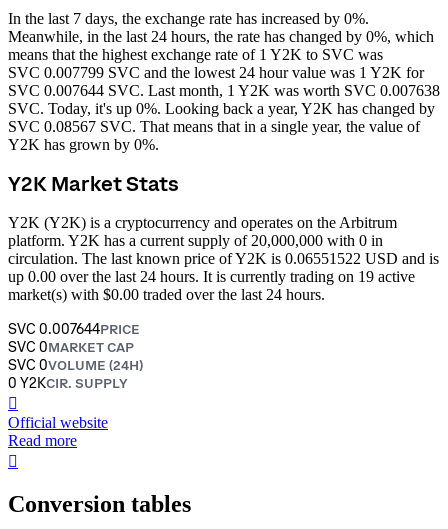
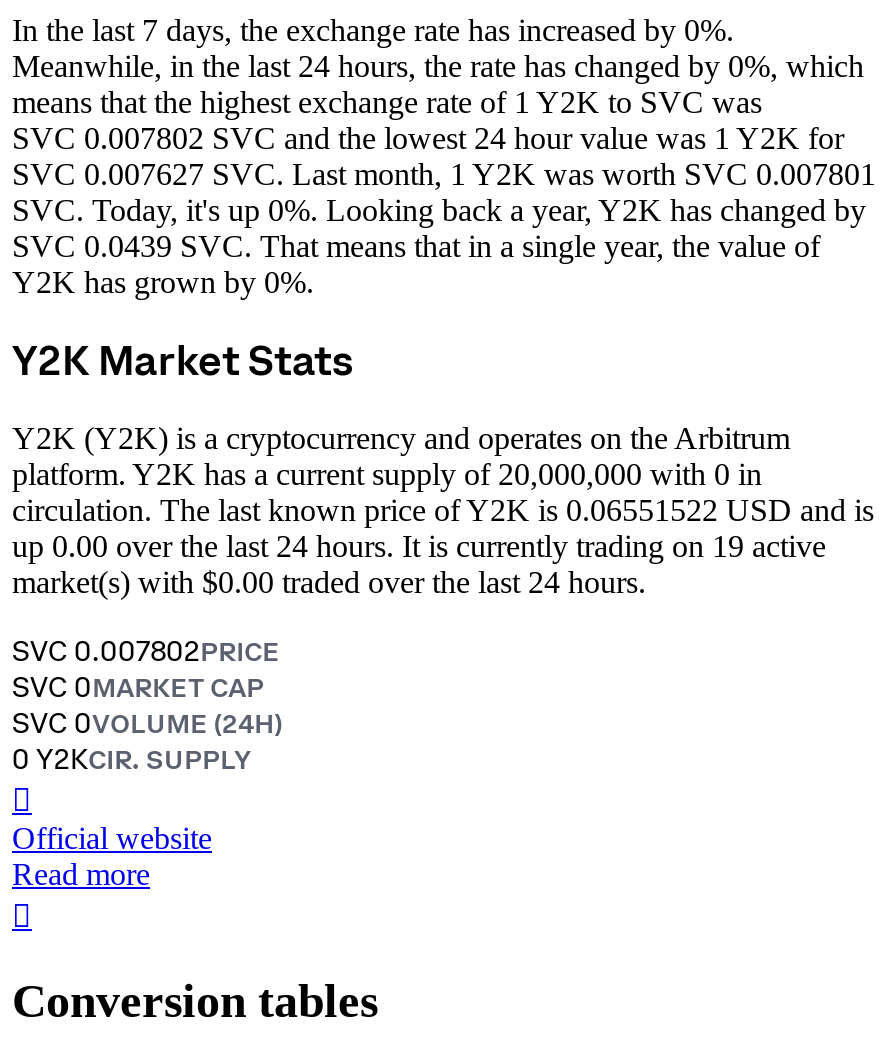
- SVC 0.007799 SVC and the lowest 24 hour value was 1 Y2K for
+ SVC 0.007802 SVC and the lowest 24 hour value was 1 Y2K for

- SVC 0.007644 SVC. Last month, 1 Y2K was worth SVC 0.007638
+ SVC 0.007627 SVC. Last month, 1 Y2K was worth SVC 0.007801

- SVC 0.08567 SVC. That means that in a single year, the value of
+ SVC 0.0439 SVC. That means that in a single year, the value of

- SVC 0.007644PRICE
+ SVC 0.007802PRICE
